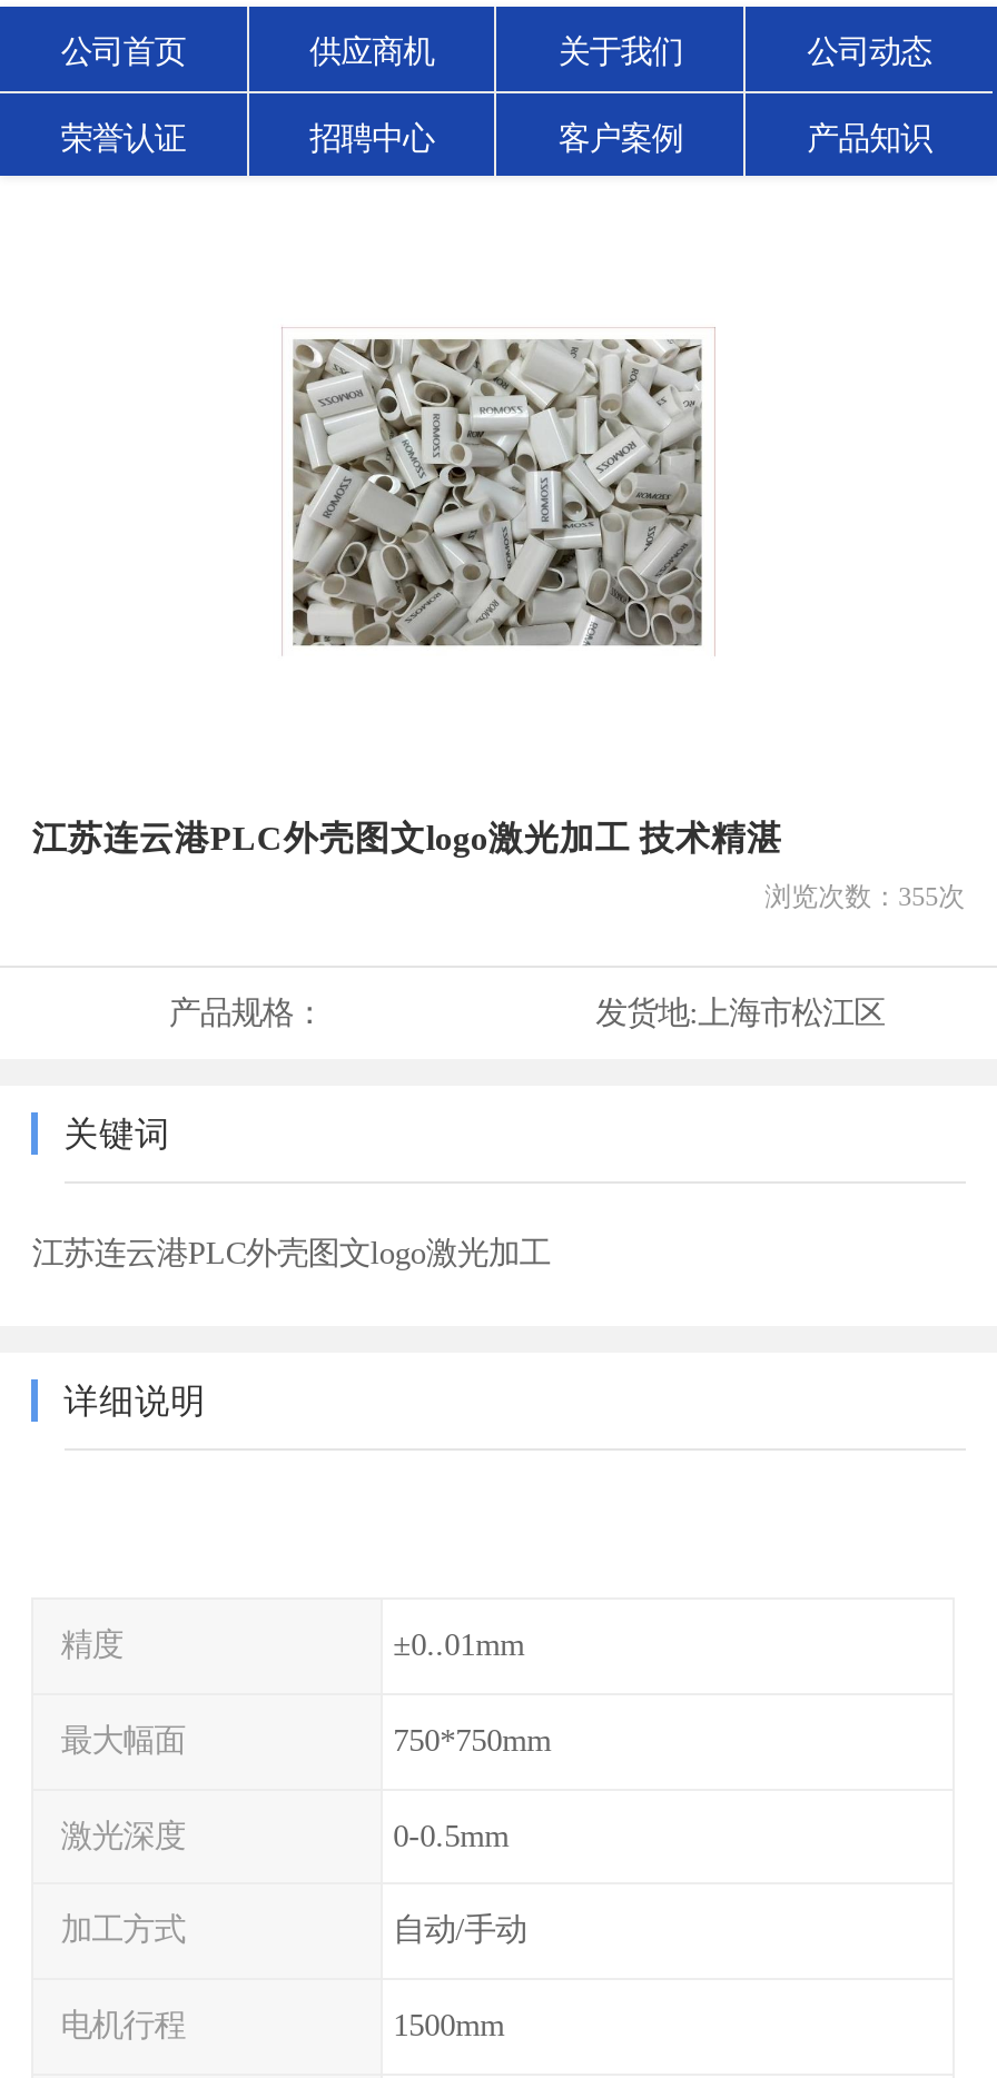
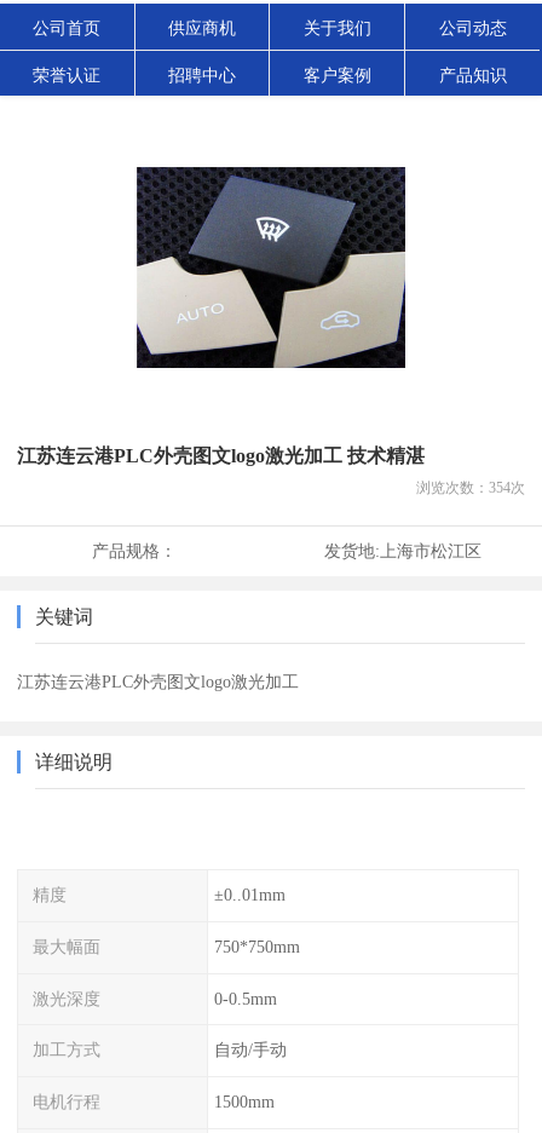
- [image]
+ [image]

- 浏览次数：355次
+ 浏览次数：354次
